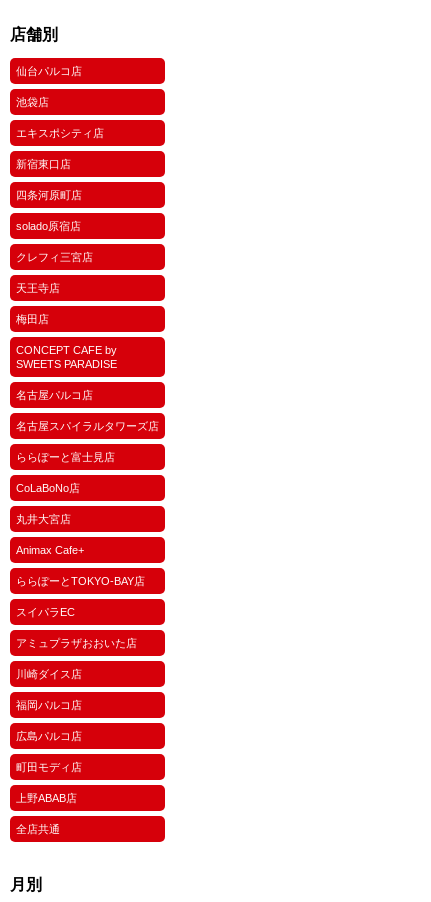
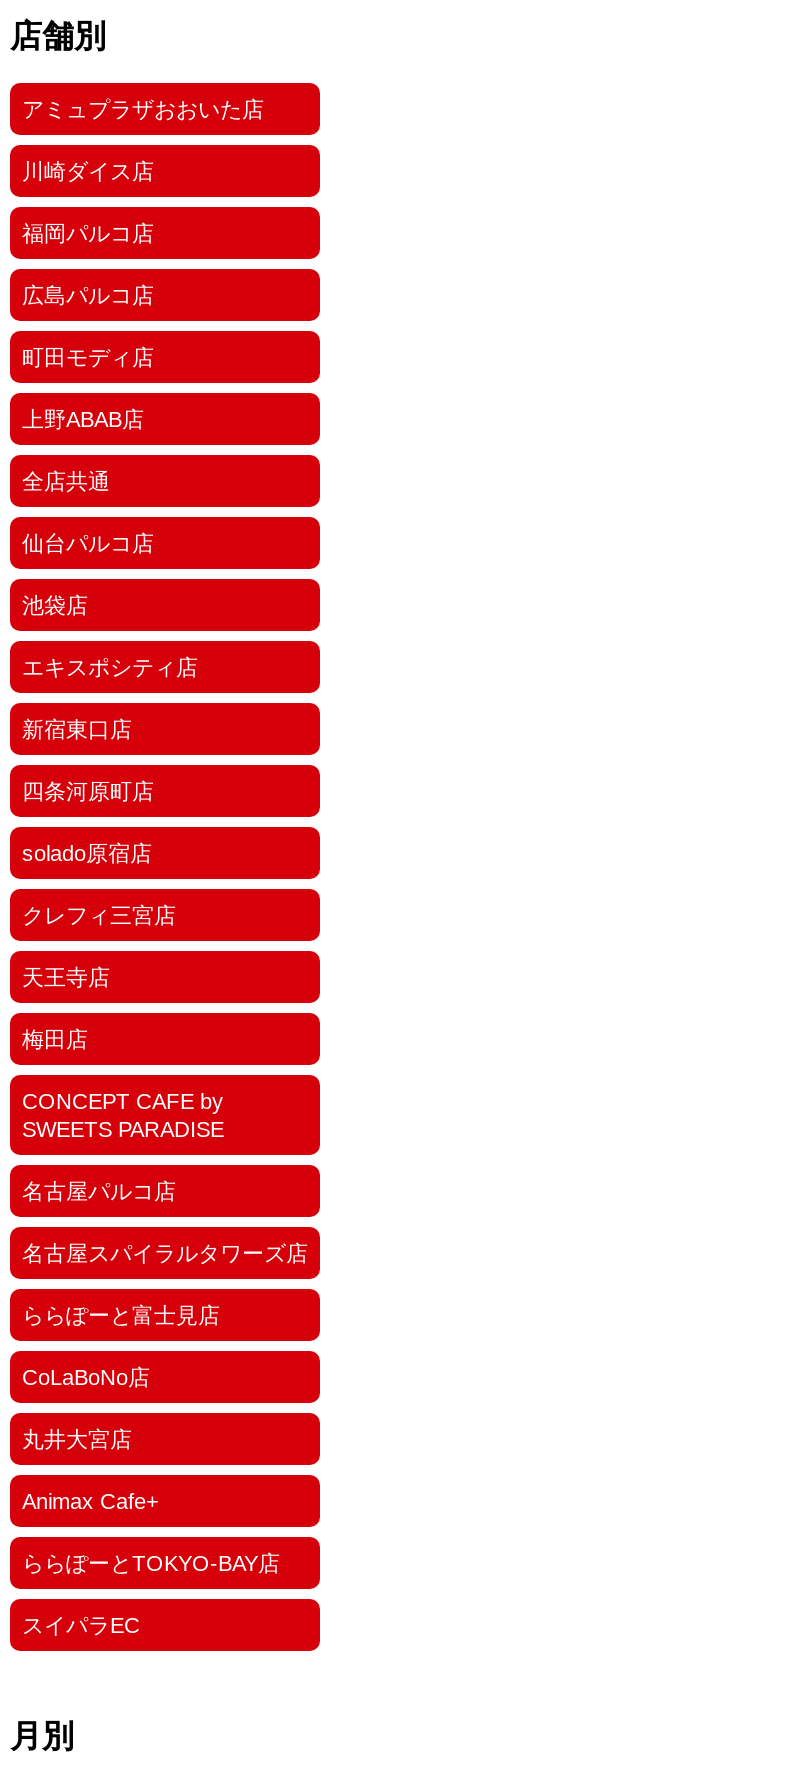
moved down: 仙台パルコ店 | 池袋店 | エキスポシティ店 | ... | ららぽーとTOKYO-BAY店 | スイパラEC

moved up: アミュプラザおおいた店 | 川崎ダイス店 | 福岡パルコ店 | 広島パルコ店 | 町田モディ店 | 上野ABAB店 | 全店共通
